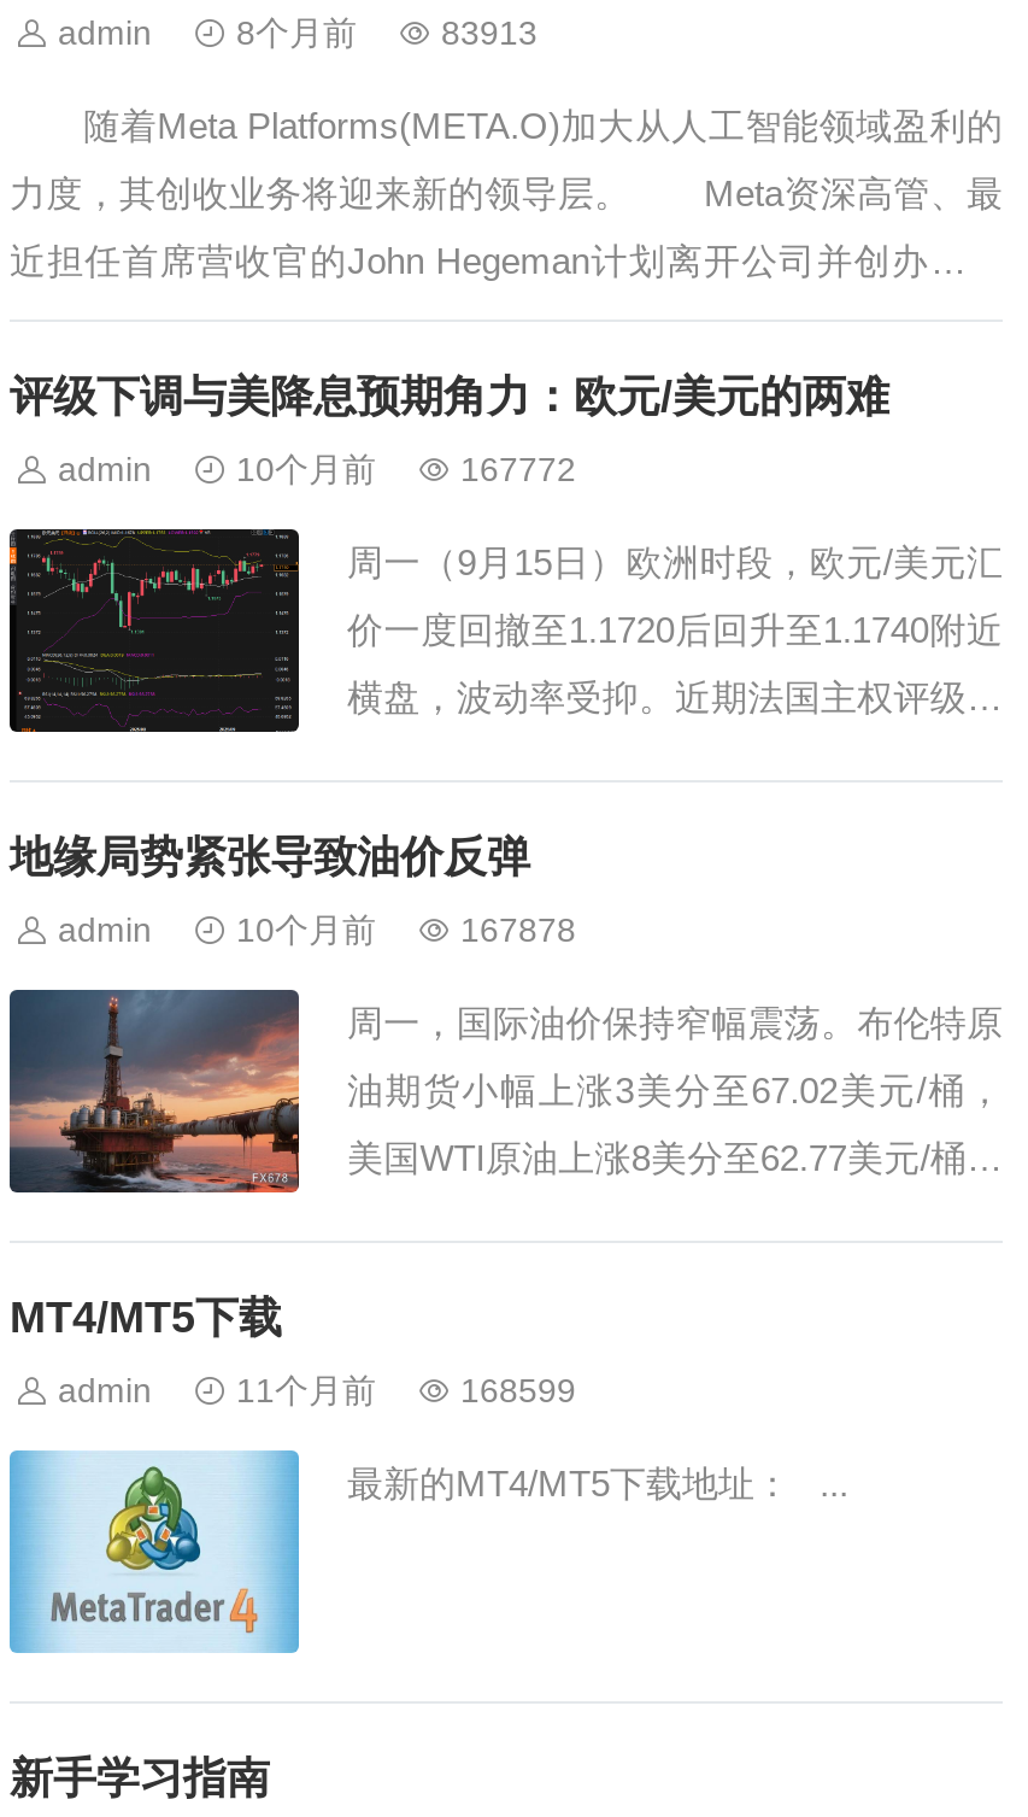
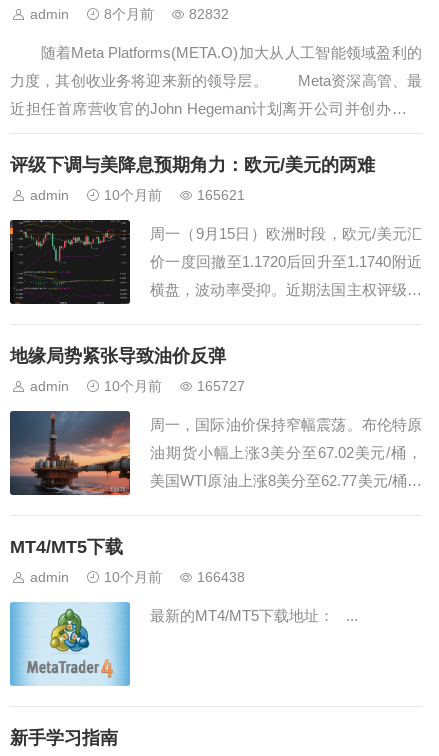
- 83913
+ 82832

- 167772
+ 165621

- 167878
+ 165727

- 11个月前
+ 10个月前

- 168599
+ 166438
